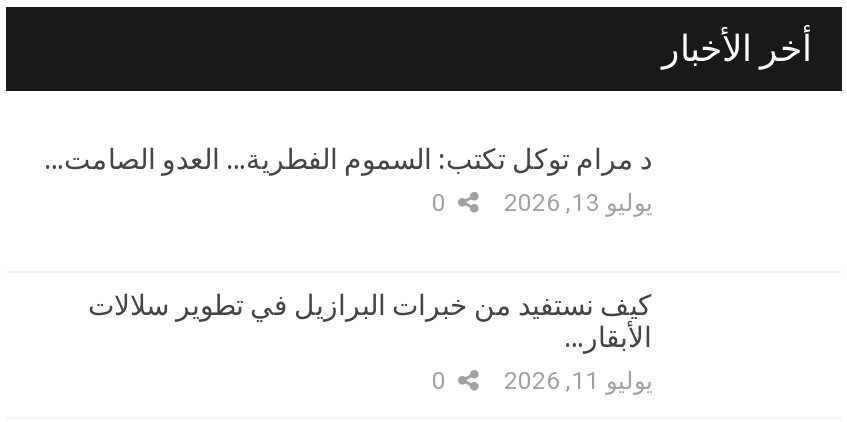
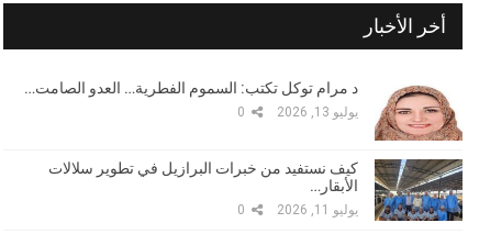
+ [image]

+ [image]
